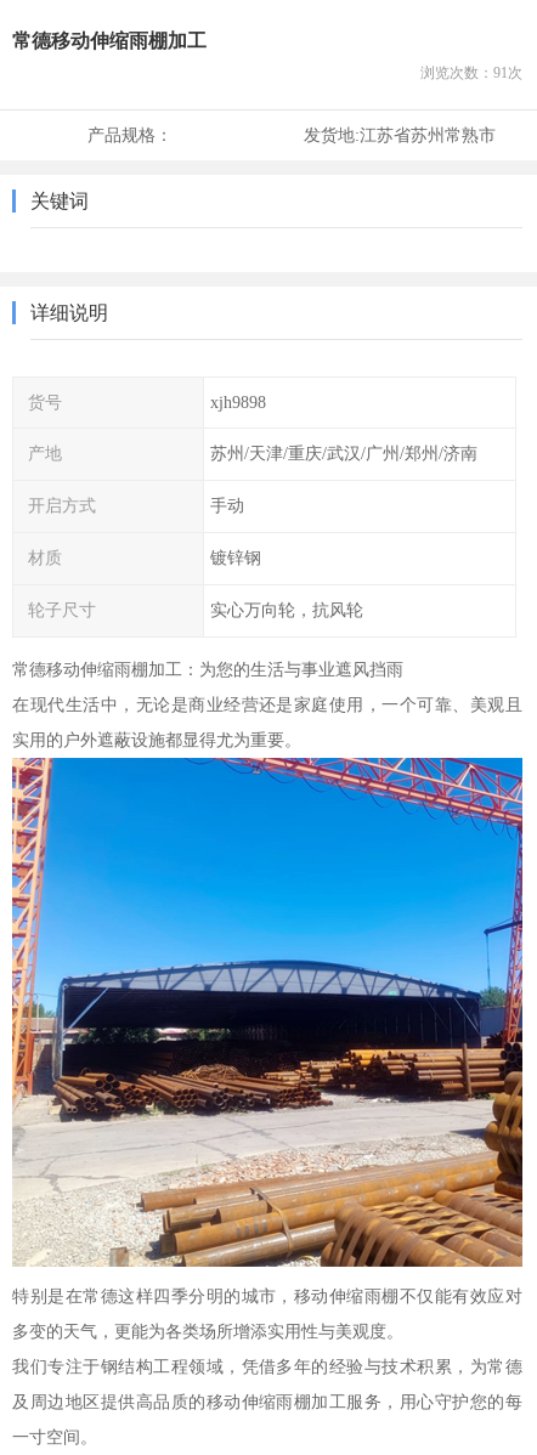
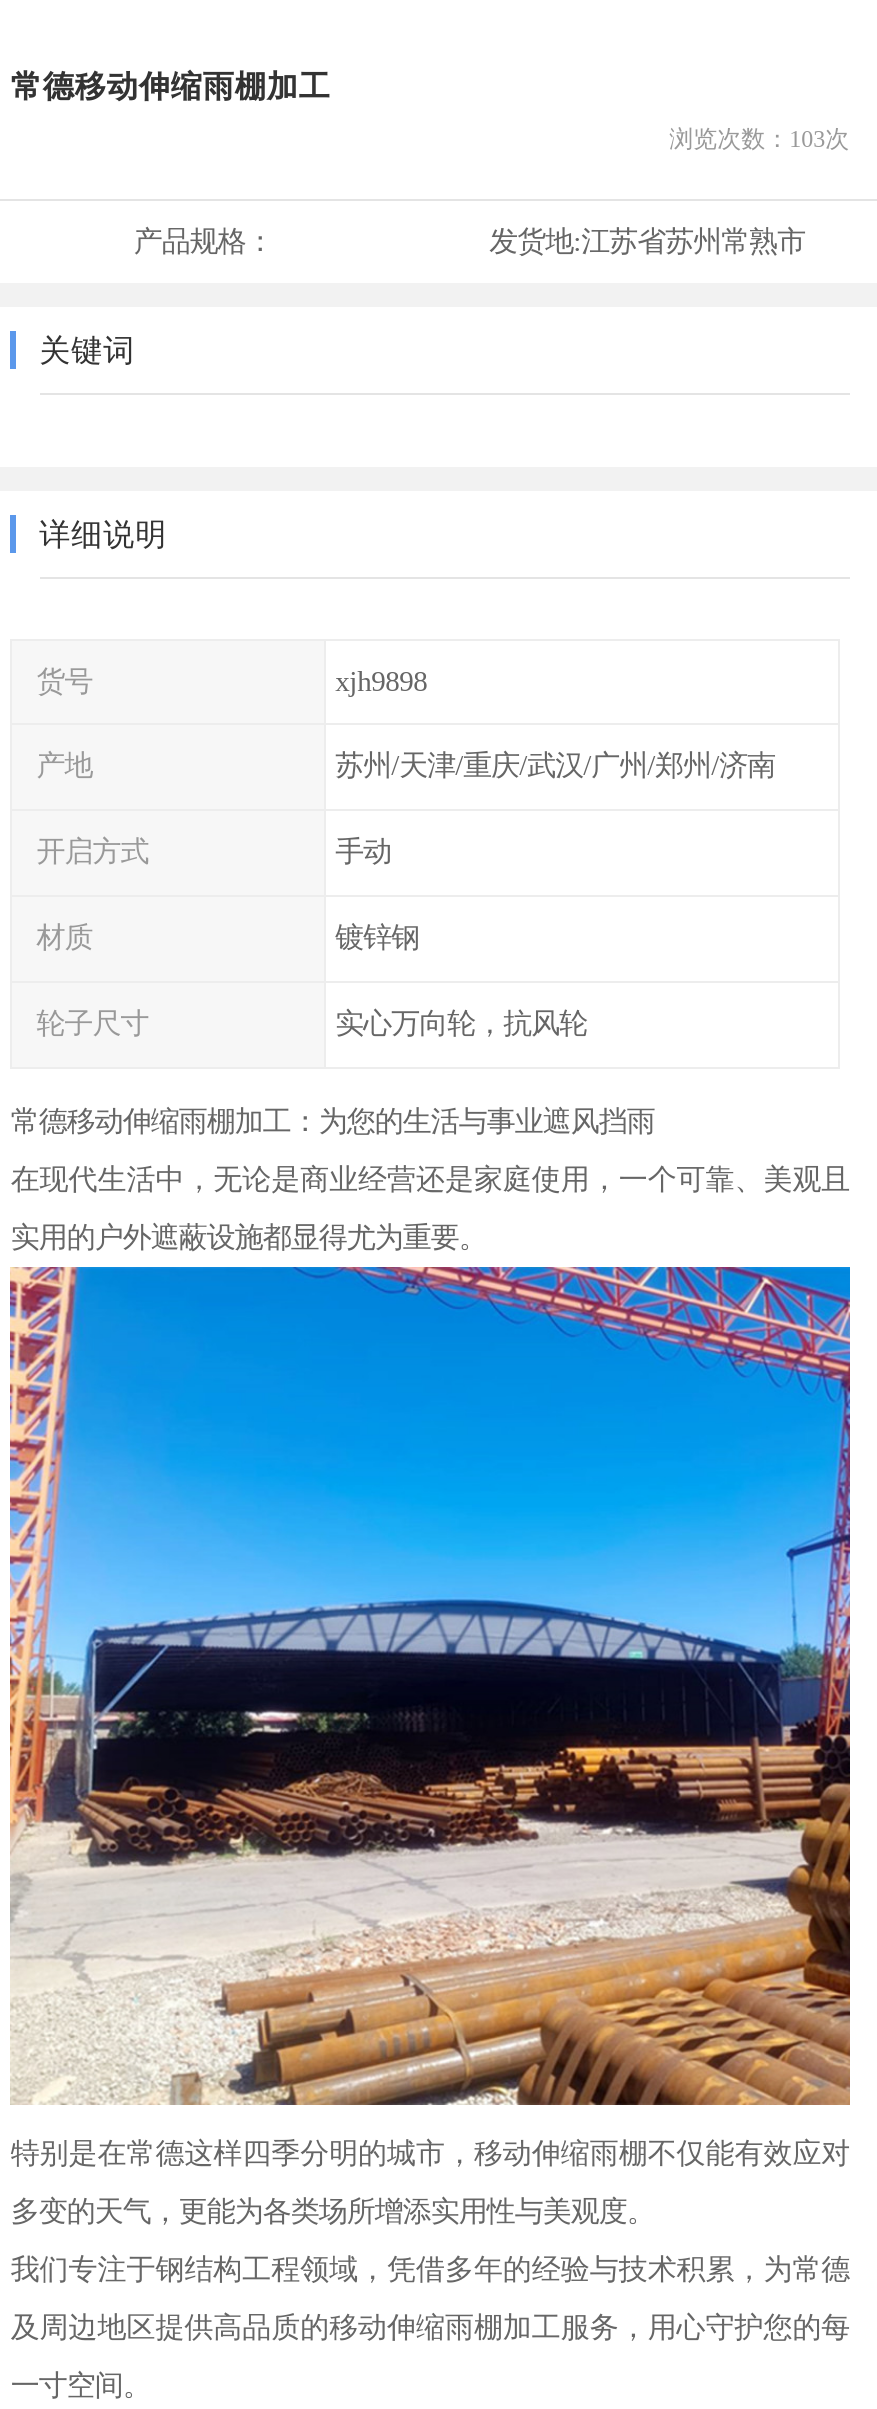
- 浏览次数：91次
+ 浏览次数：103次
